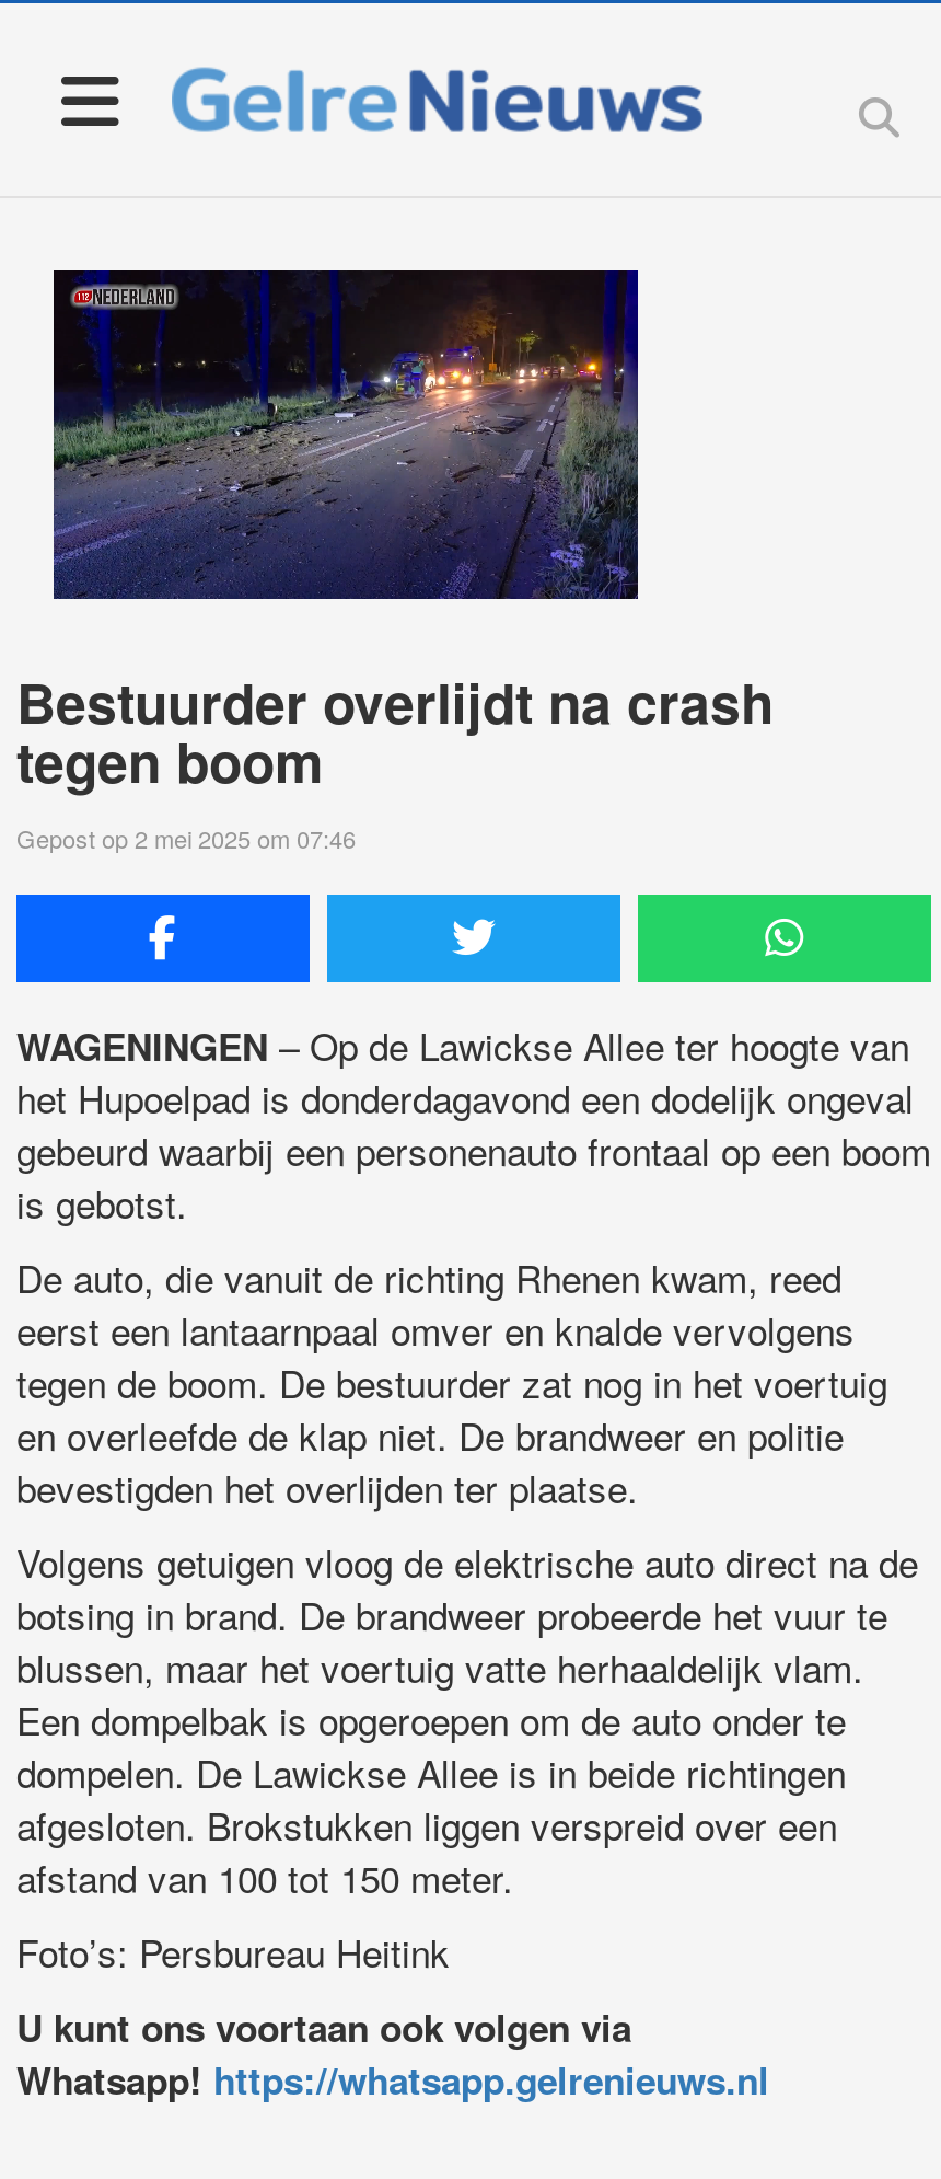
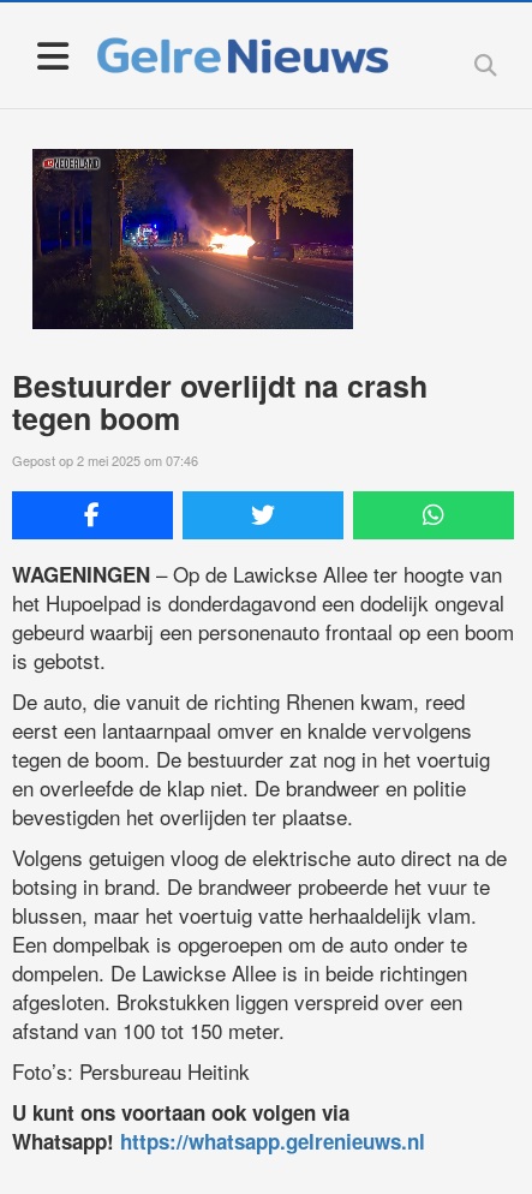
- [image]
+ [image]
